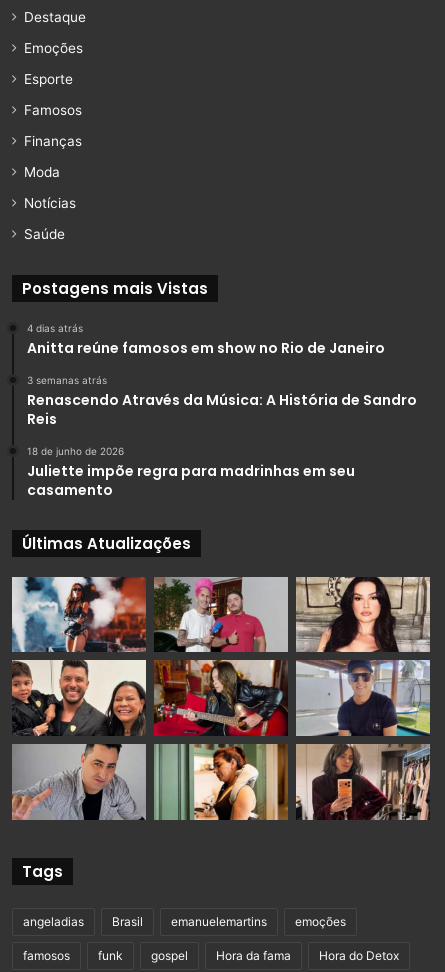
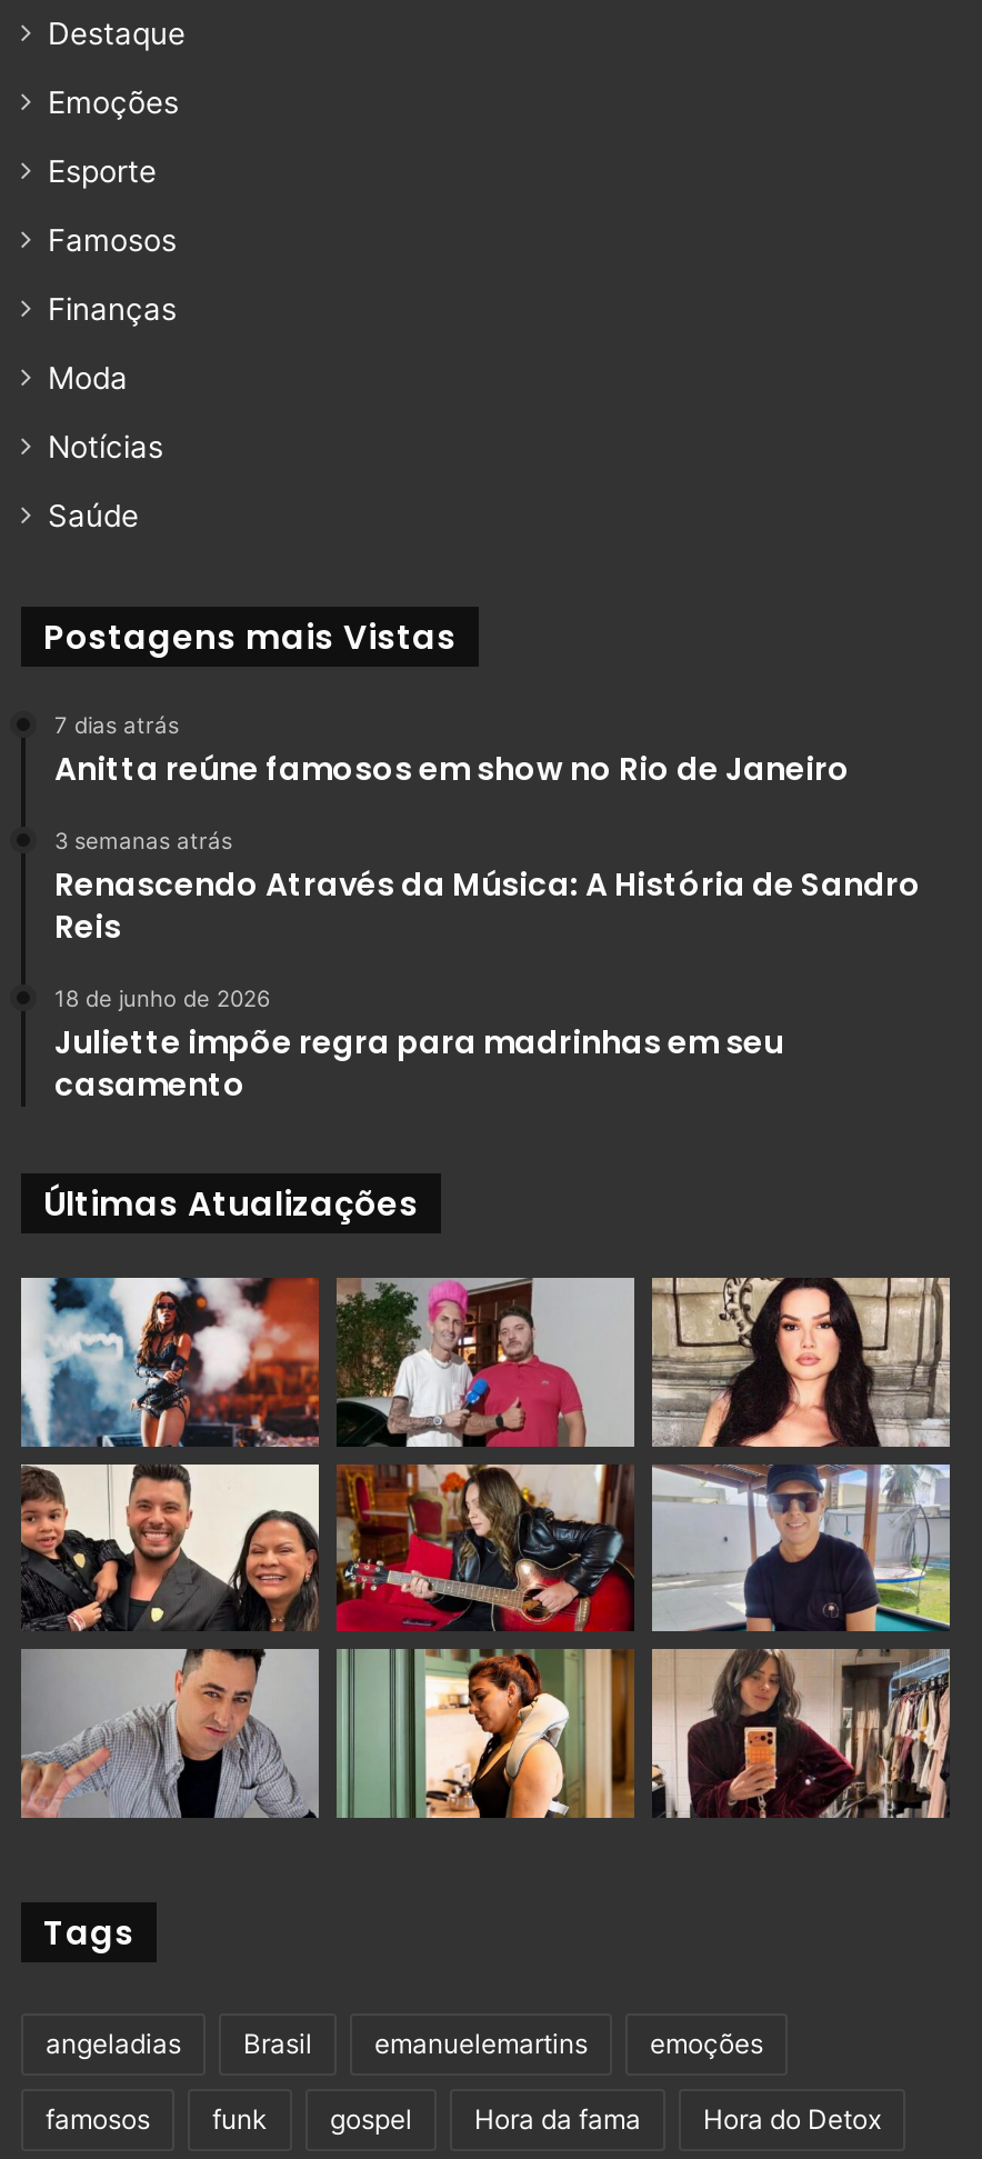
- 4 dias atrás
+ 7 dias atrás
